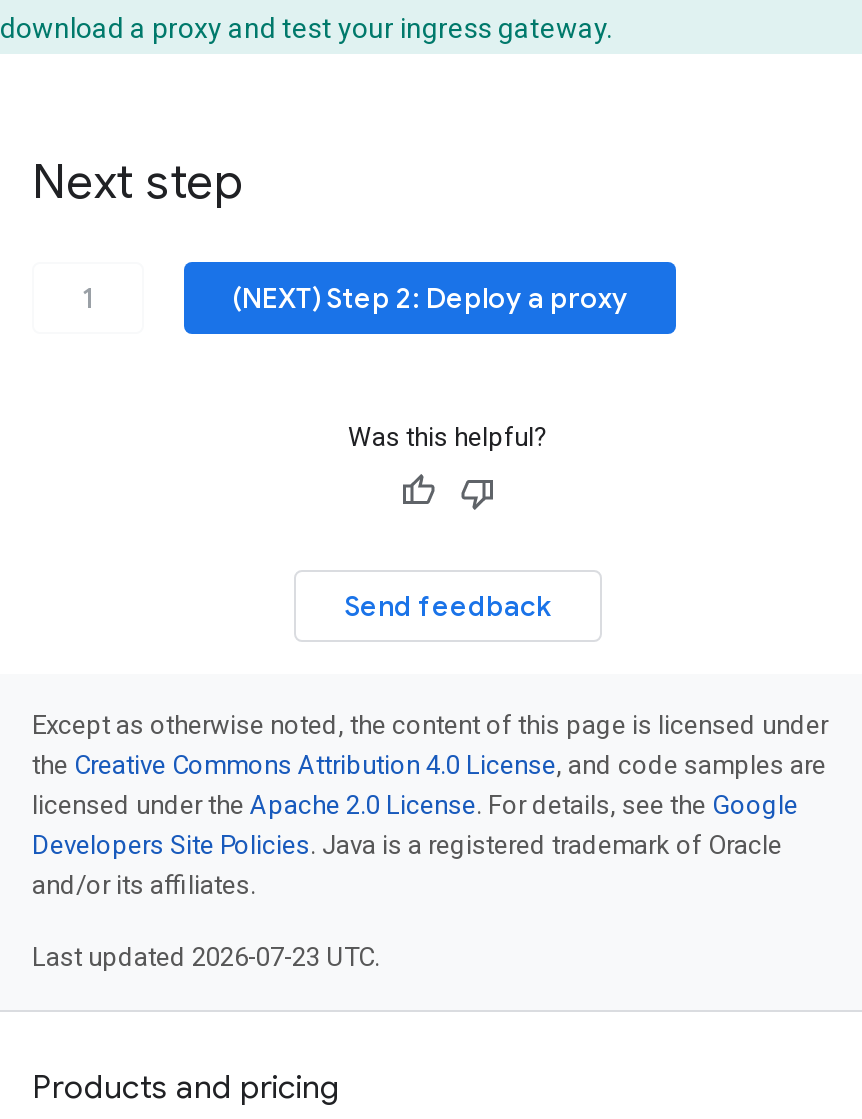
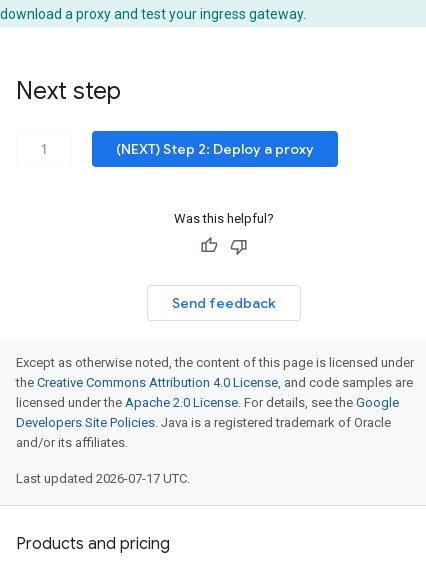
- Last updated 2026-07-23 UTC.
+ Last updated 2026-07-17 UTC.
